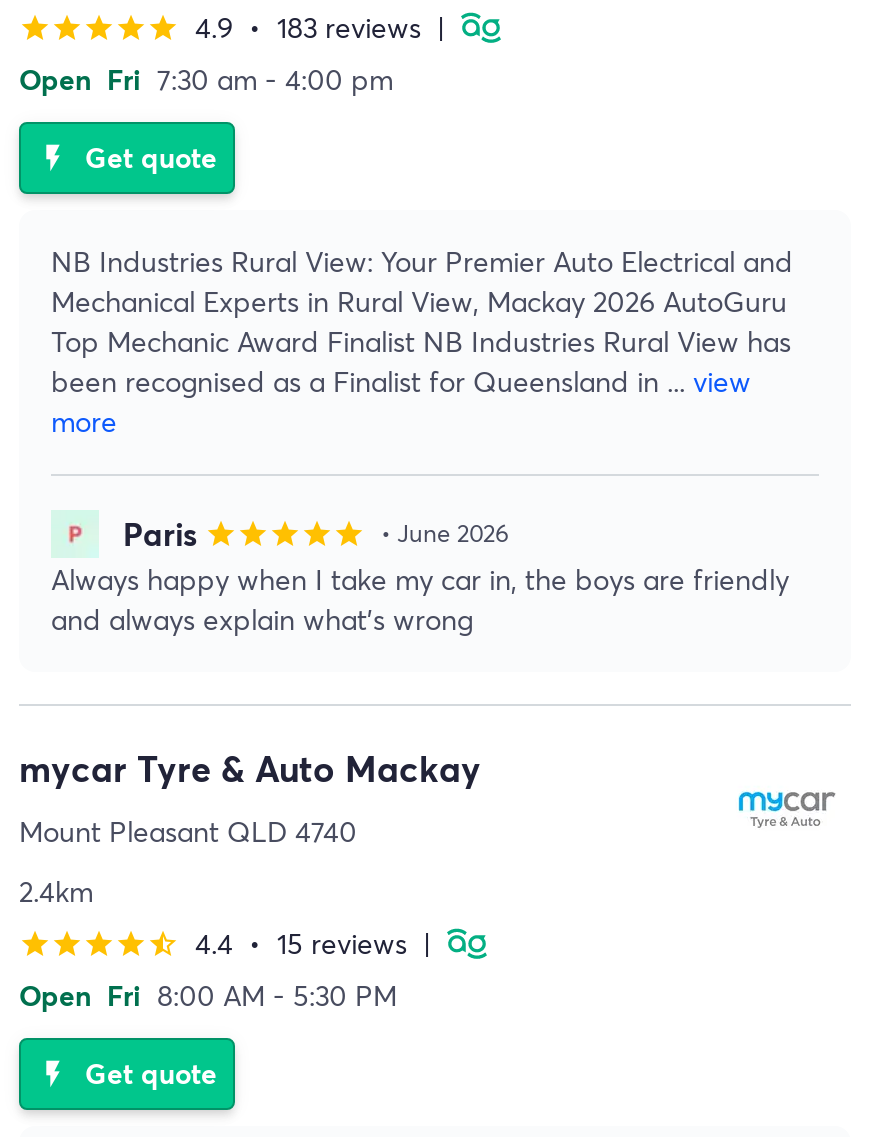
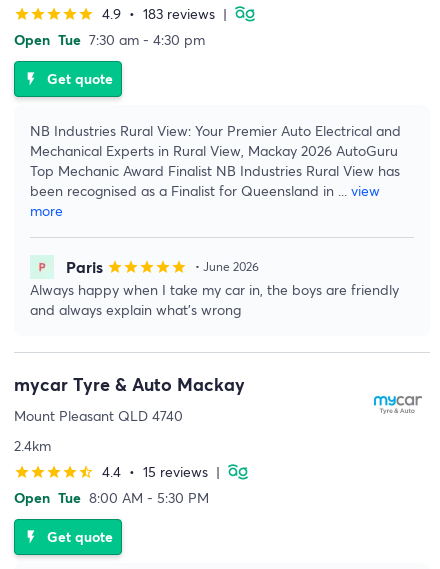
- Open Fri 7:30 am - 4:00 pm
+ Open Tue 7:30 am - 4:30 pm

- Open Fri 8:00 AM - 5:30 PM
+ Open Tue 8:00 AM - 5:30 PM
